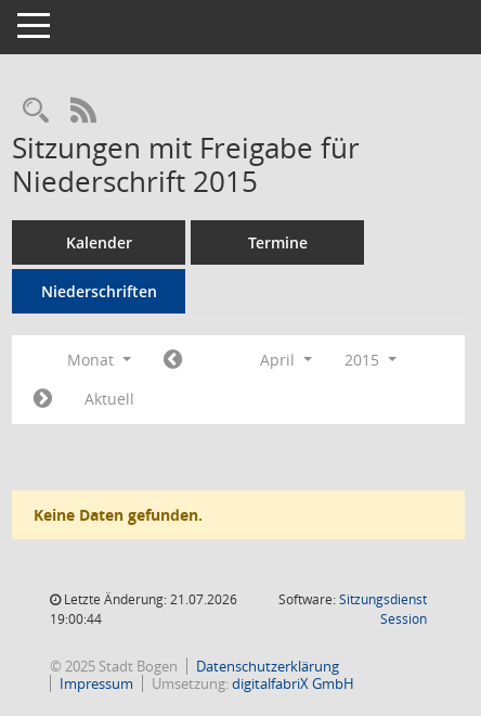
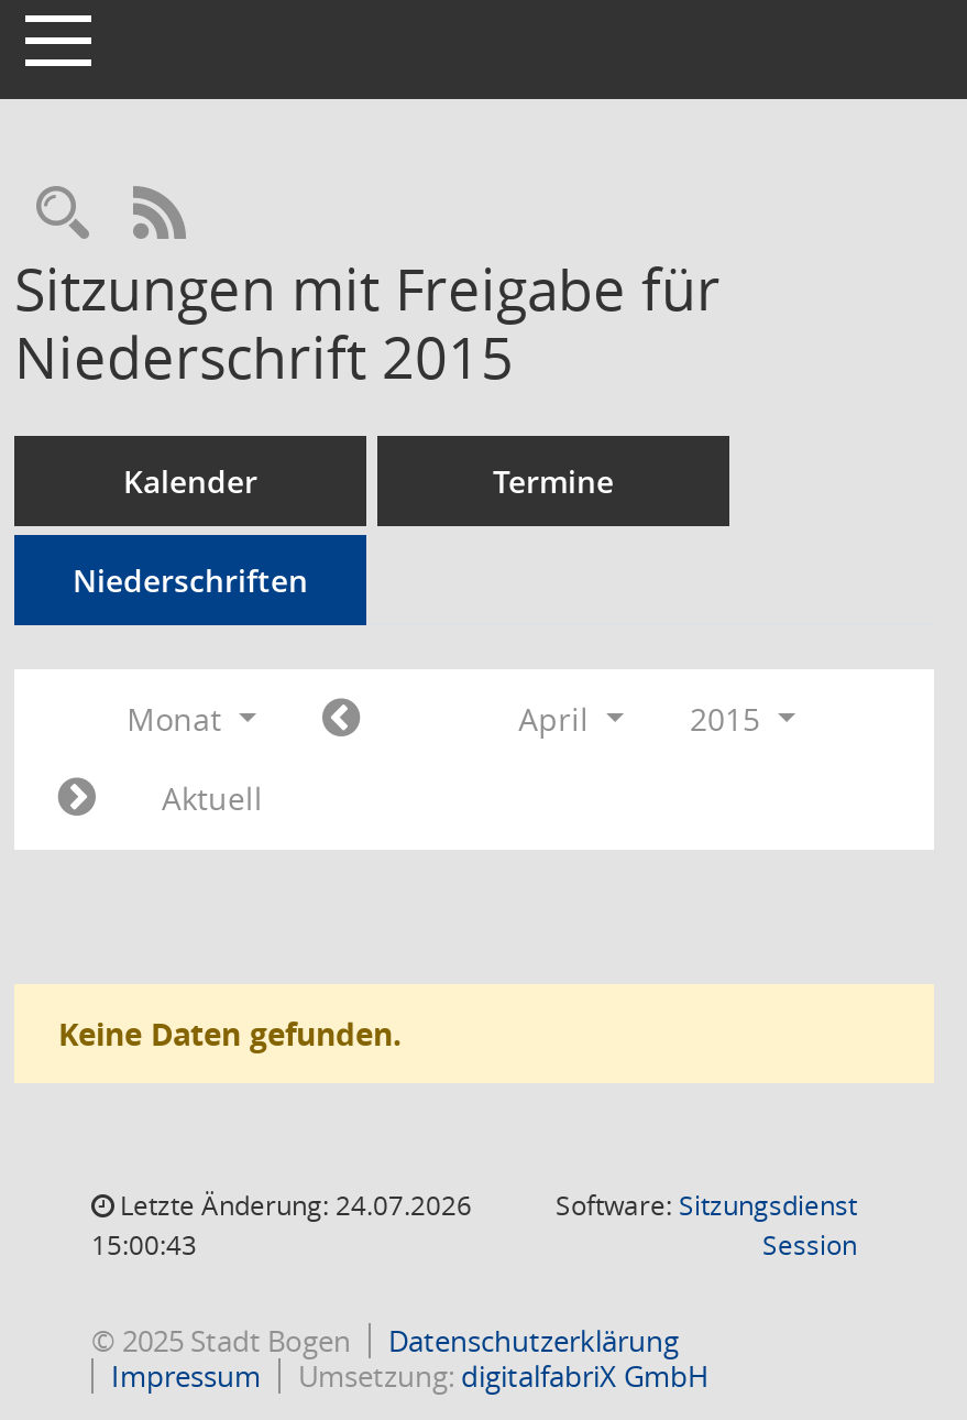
- Letzte Änderung: 21.07.2026
+ Letzte Änderung: 24.07.2026

- 19:00:44
+ 15:00:43
